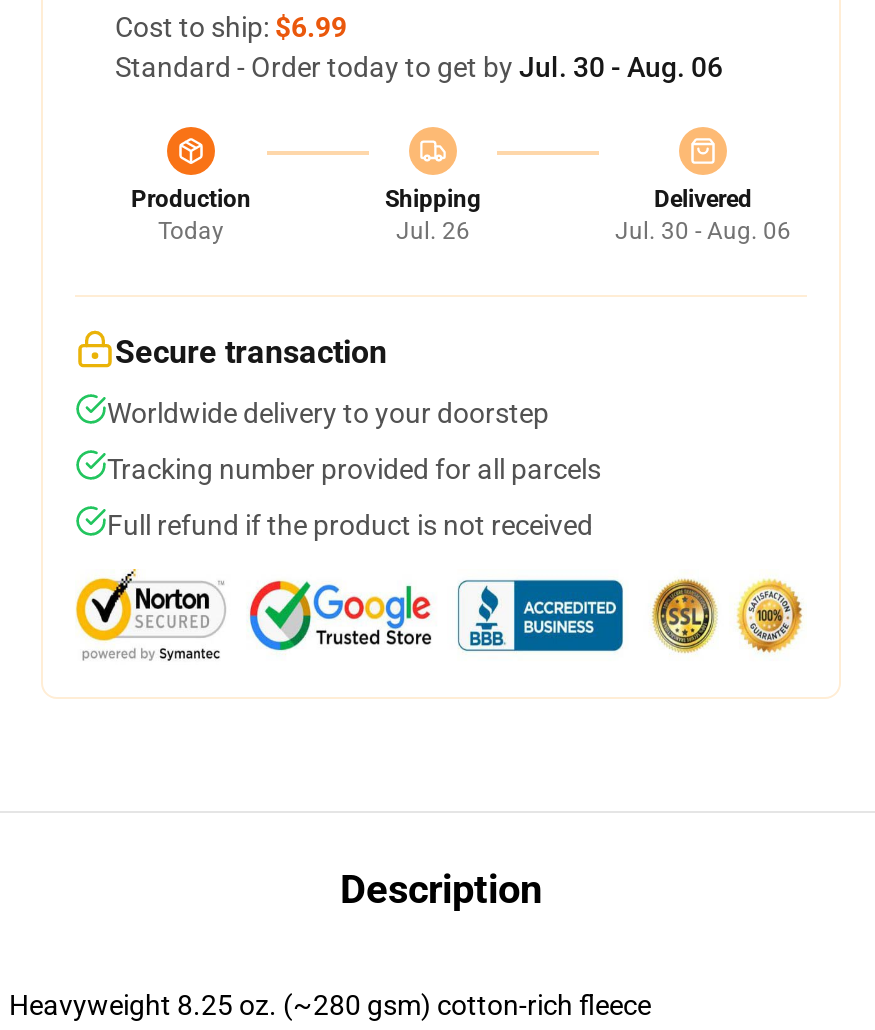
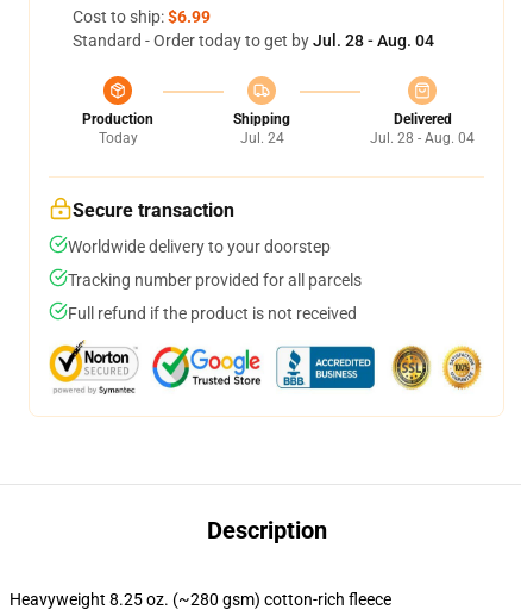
- Standard - Order today to get by Jul. 30 - Aug. 06
+ Standard - Order today to get by Jul. 28 - Aug. 04

- Jul. 26
+ Jul. 24

- Jul. 30 - Aug. 06
+ Jul. 28 - Aug. 04
